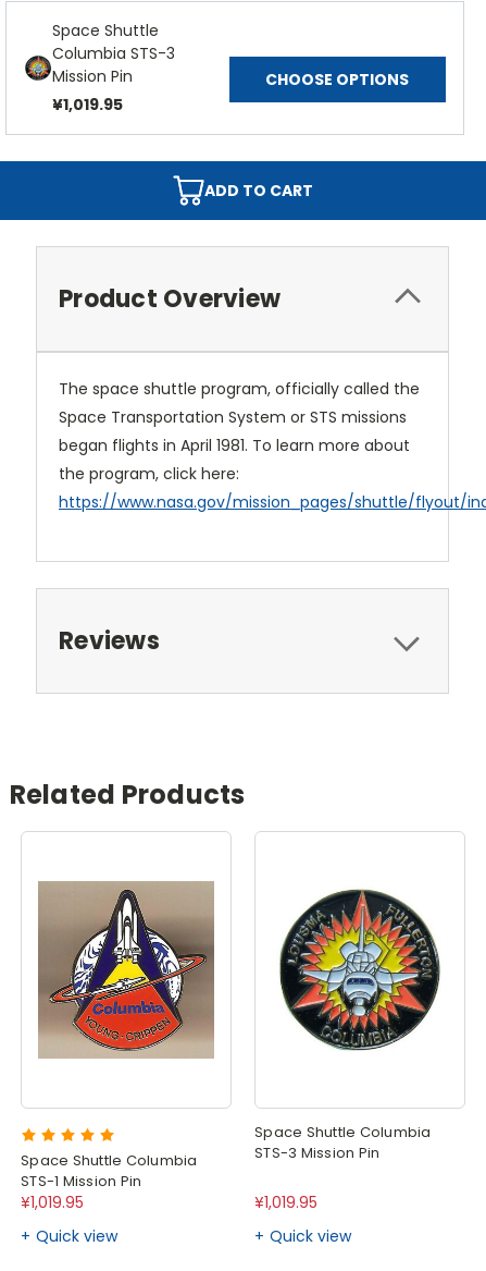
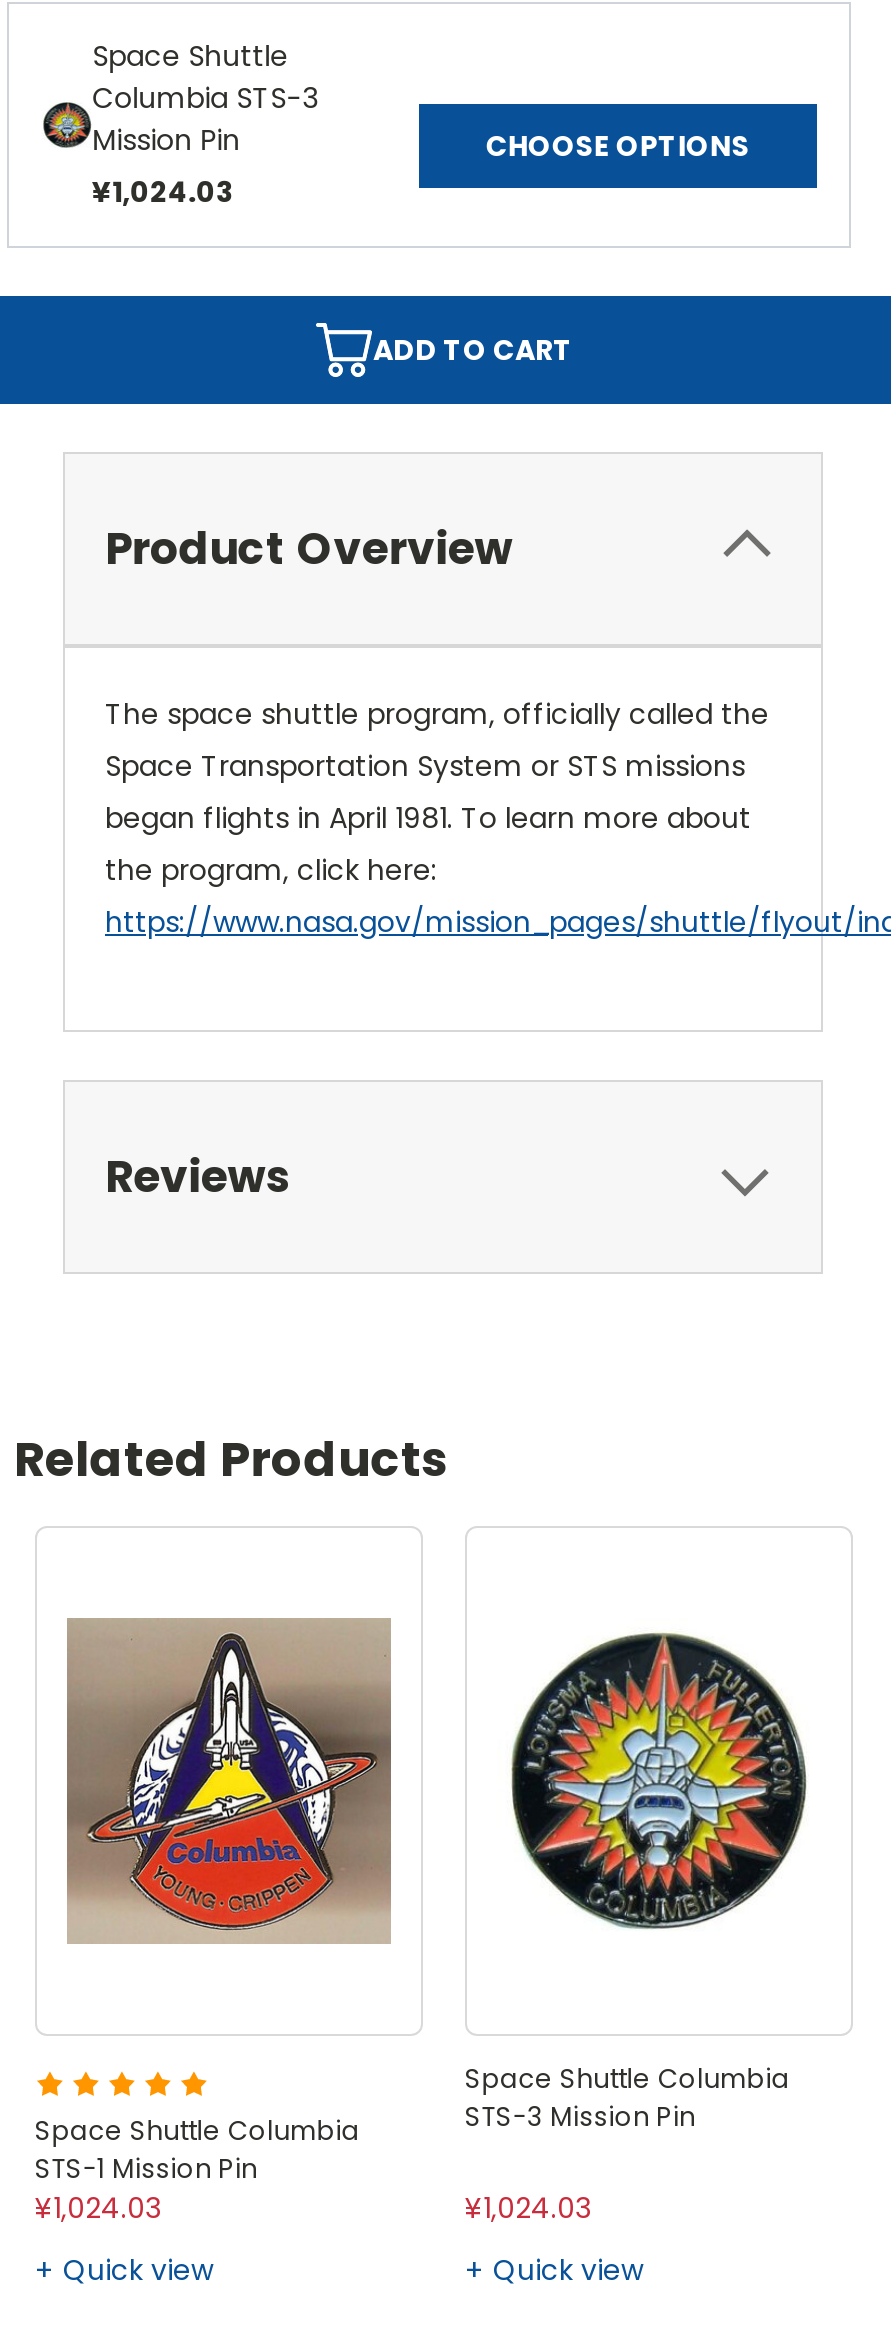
- ¥1,019.95
+ ¥1,024.03

- ¥1,019.95
+ ¥1,024.03

- ¥1,019.95
+ ¥1,024.03
